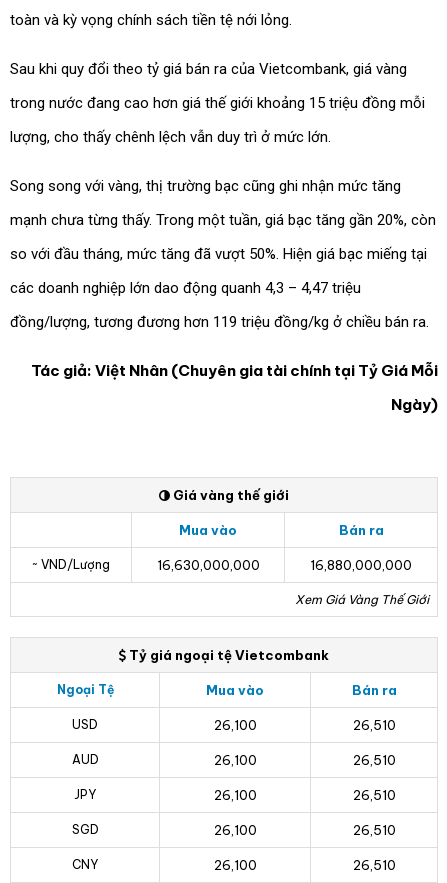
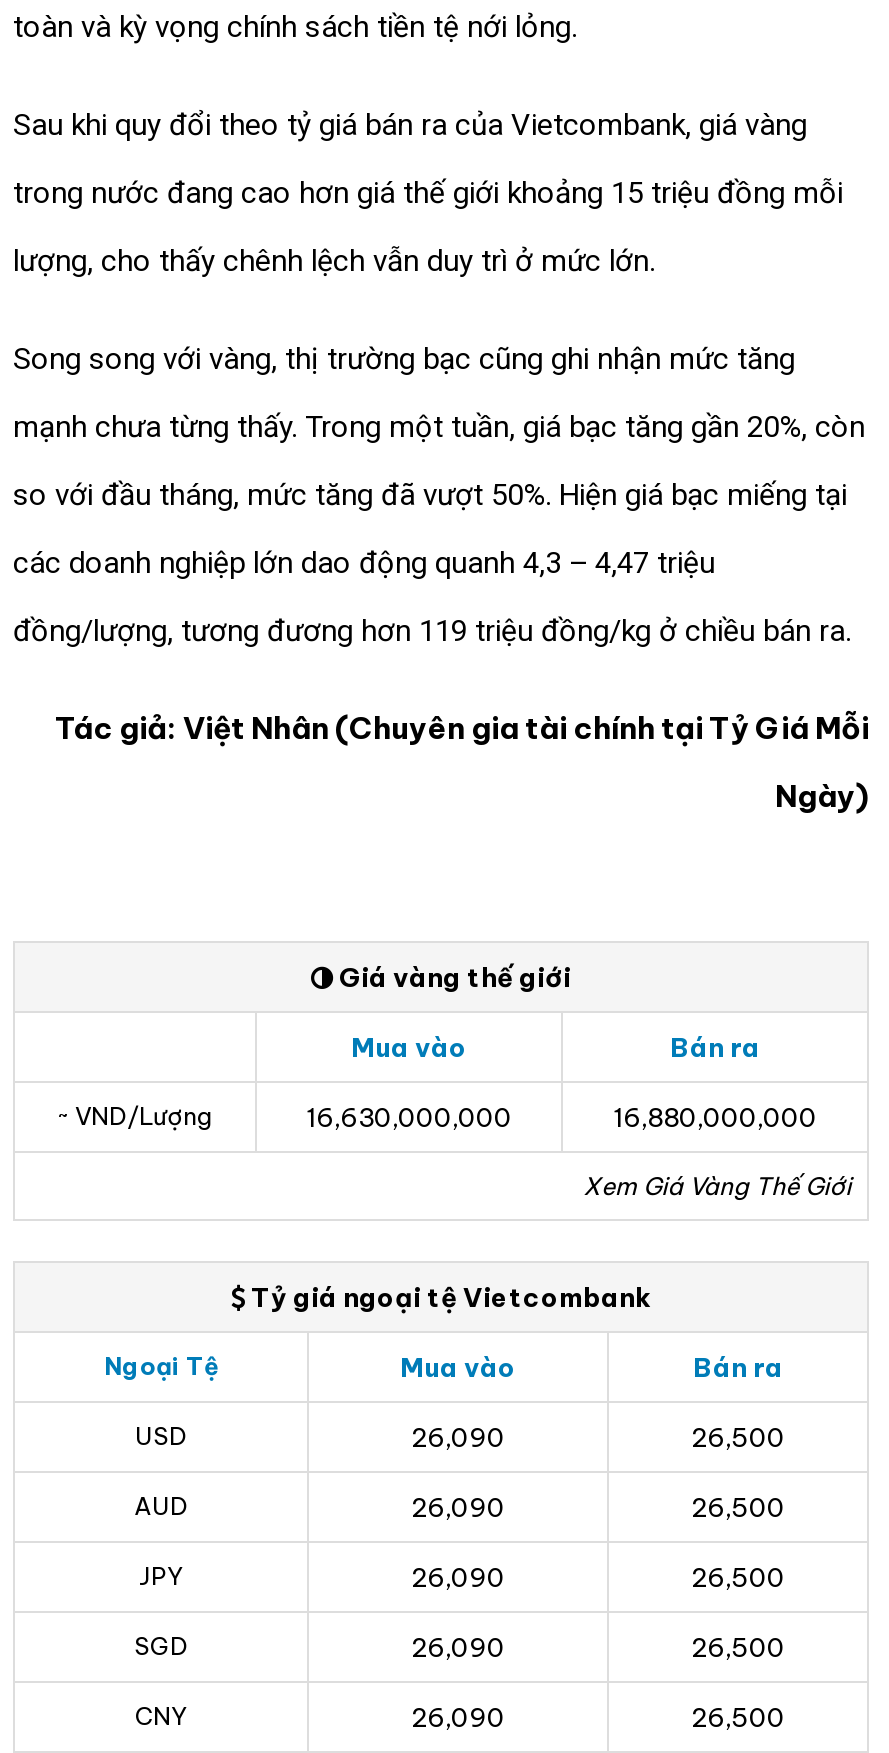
- 26,100
+ 26,090

- 26,510
+ 26,500

- 26,100
+ 26,090

- 26,510
+ 26,500

- 26,100
+ 26,090

- 26,510
+ 26,500

- 26,100
+ 26,090

- 26,510
+ 26,500

- 26,100
+ 26,090

- 26,510
+ 26,500
